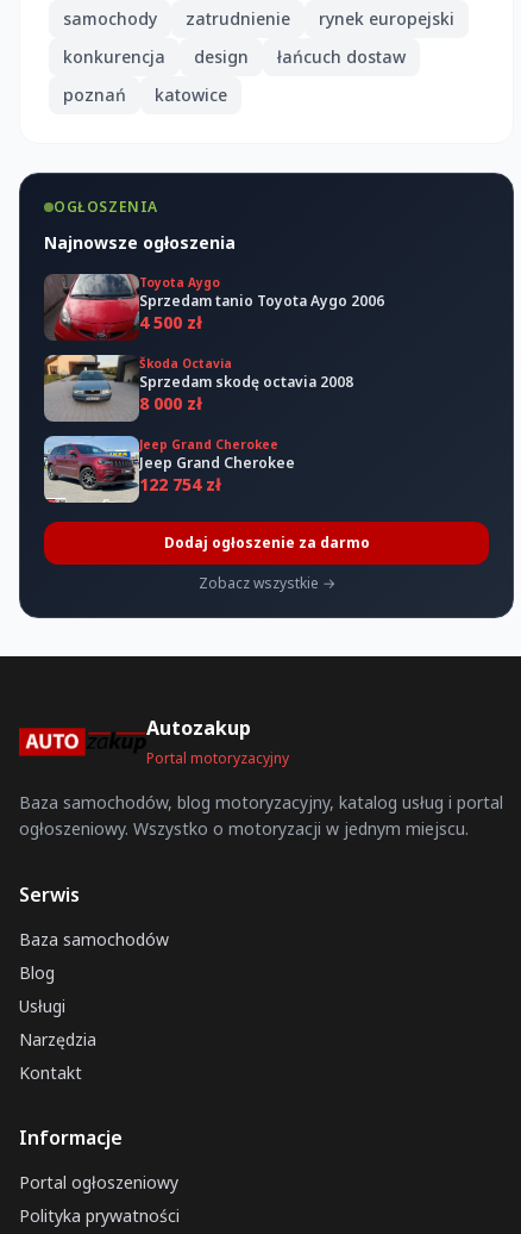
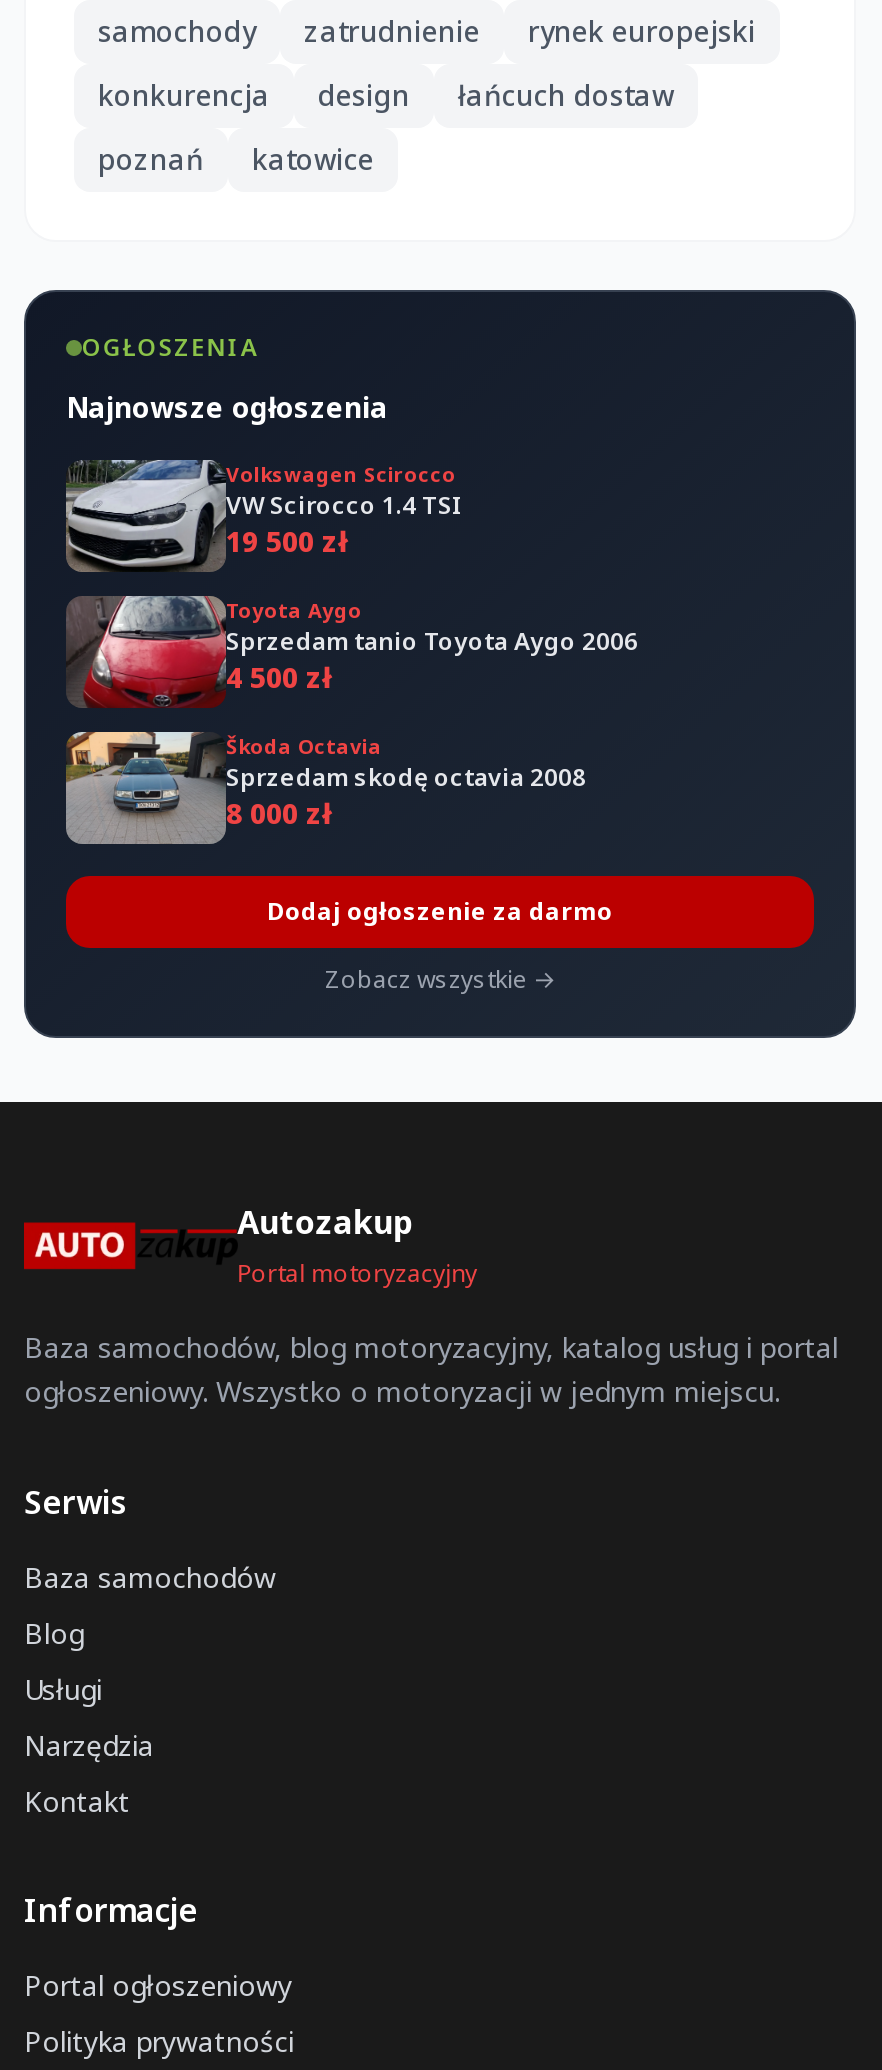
+ [image]
+ Volkswagen Scirocco
+ VW Scirocco 1.4 TSI
+ 19 500 zł

moved down: [image] | Toyota Aygo | Sprzedam tanio Toyota Aygo 2006 | 4 500 zł | Škoda Octavia | Sprzedam skodę octavia 2008

- [image]
- Jeep Grand Cherokee
- Jeep Grand Cherokee
- 122 754 zł
